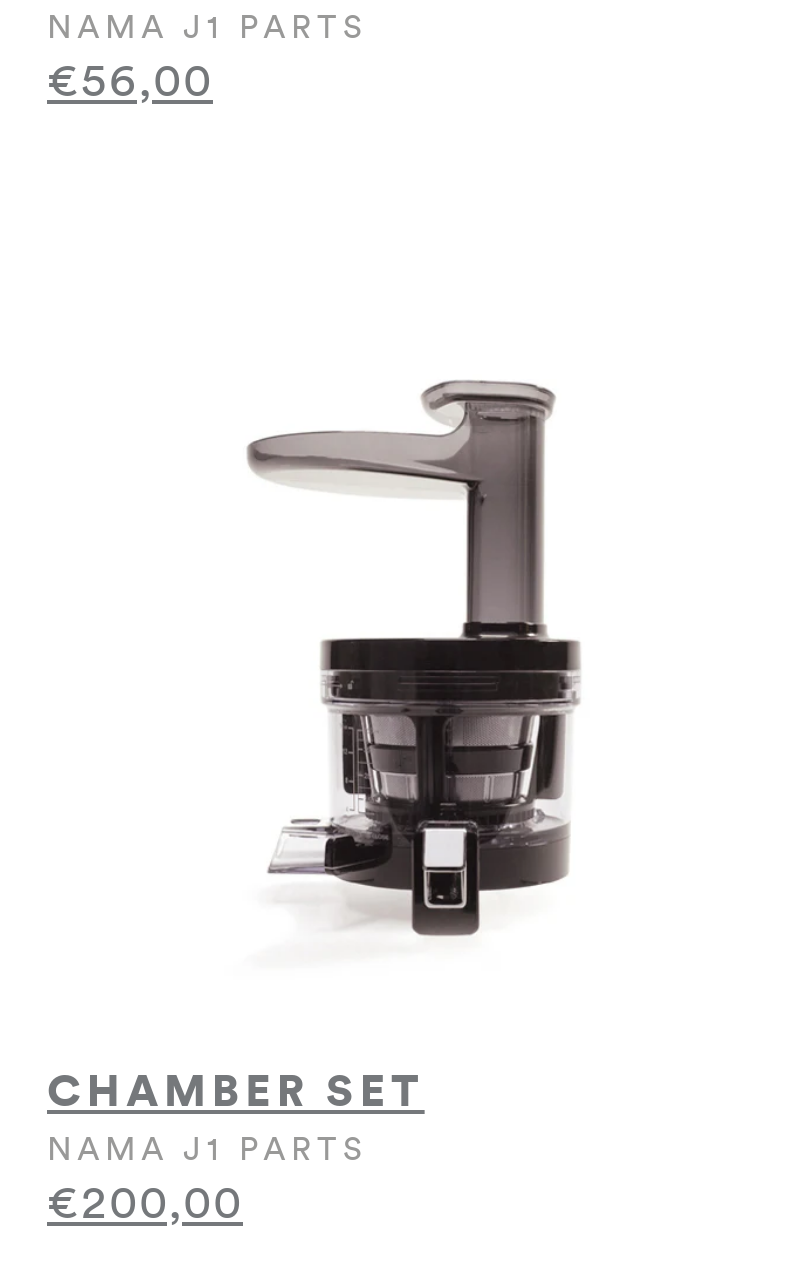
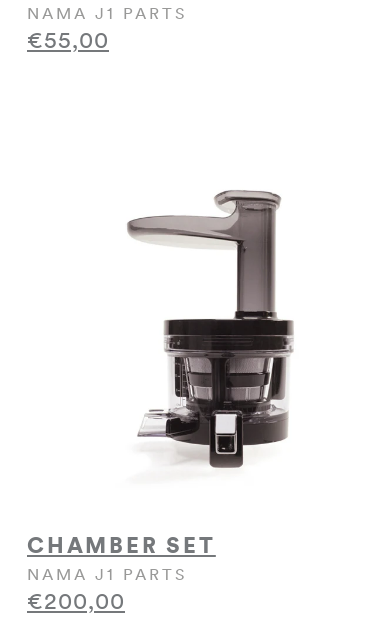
- €56,00
+ €55,00
